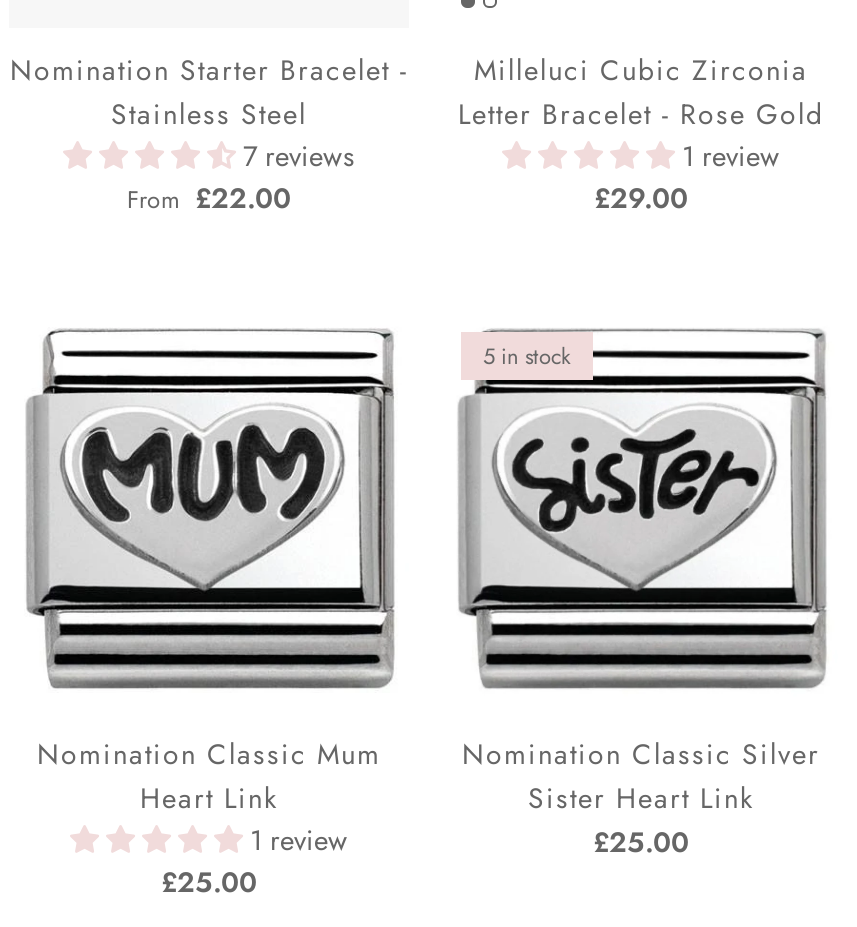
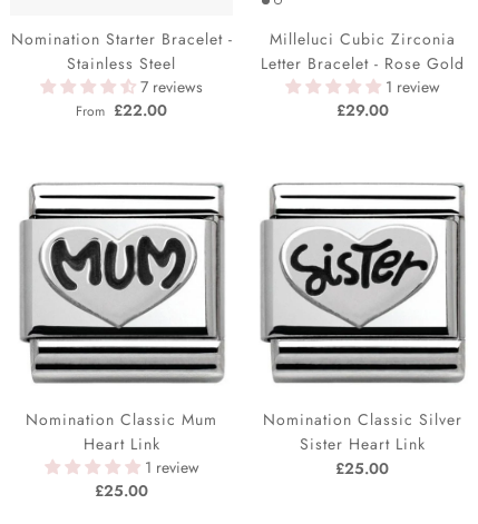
- 5 in stock
